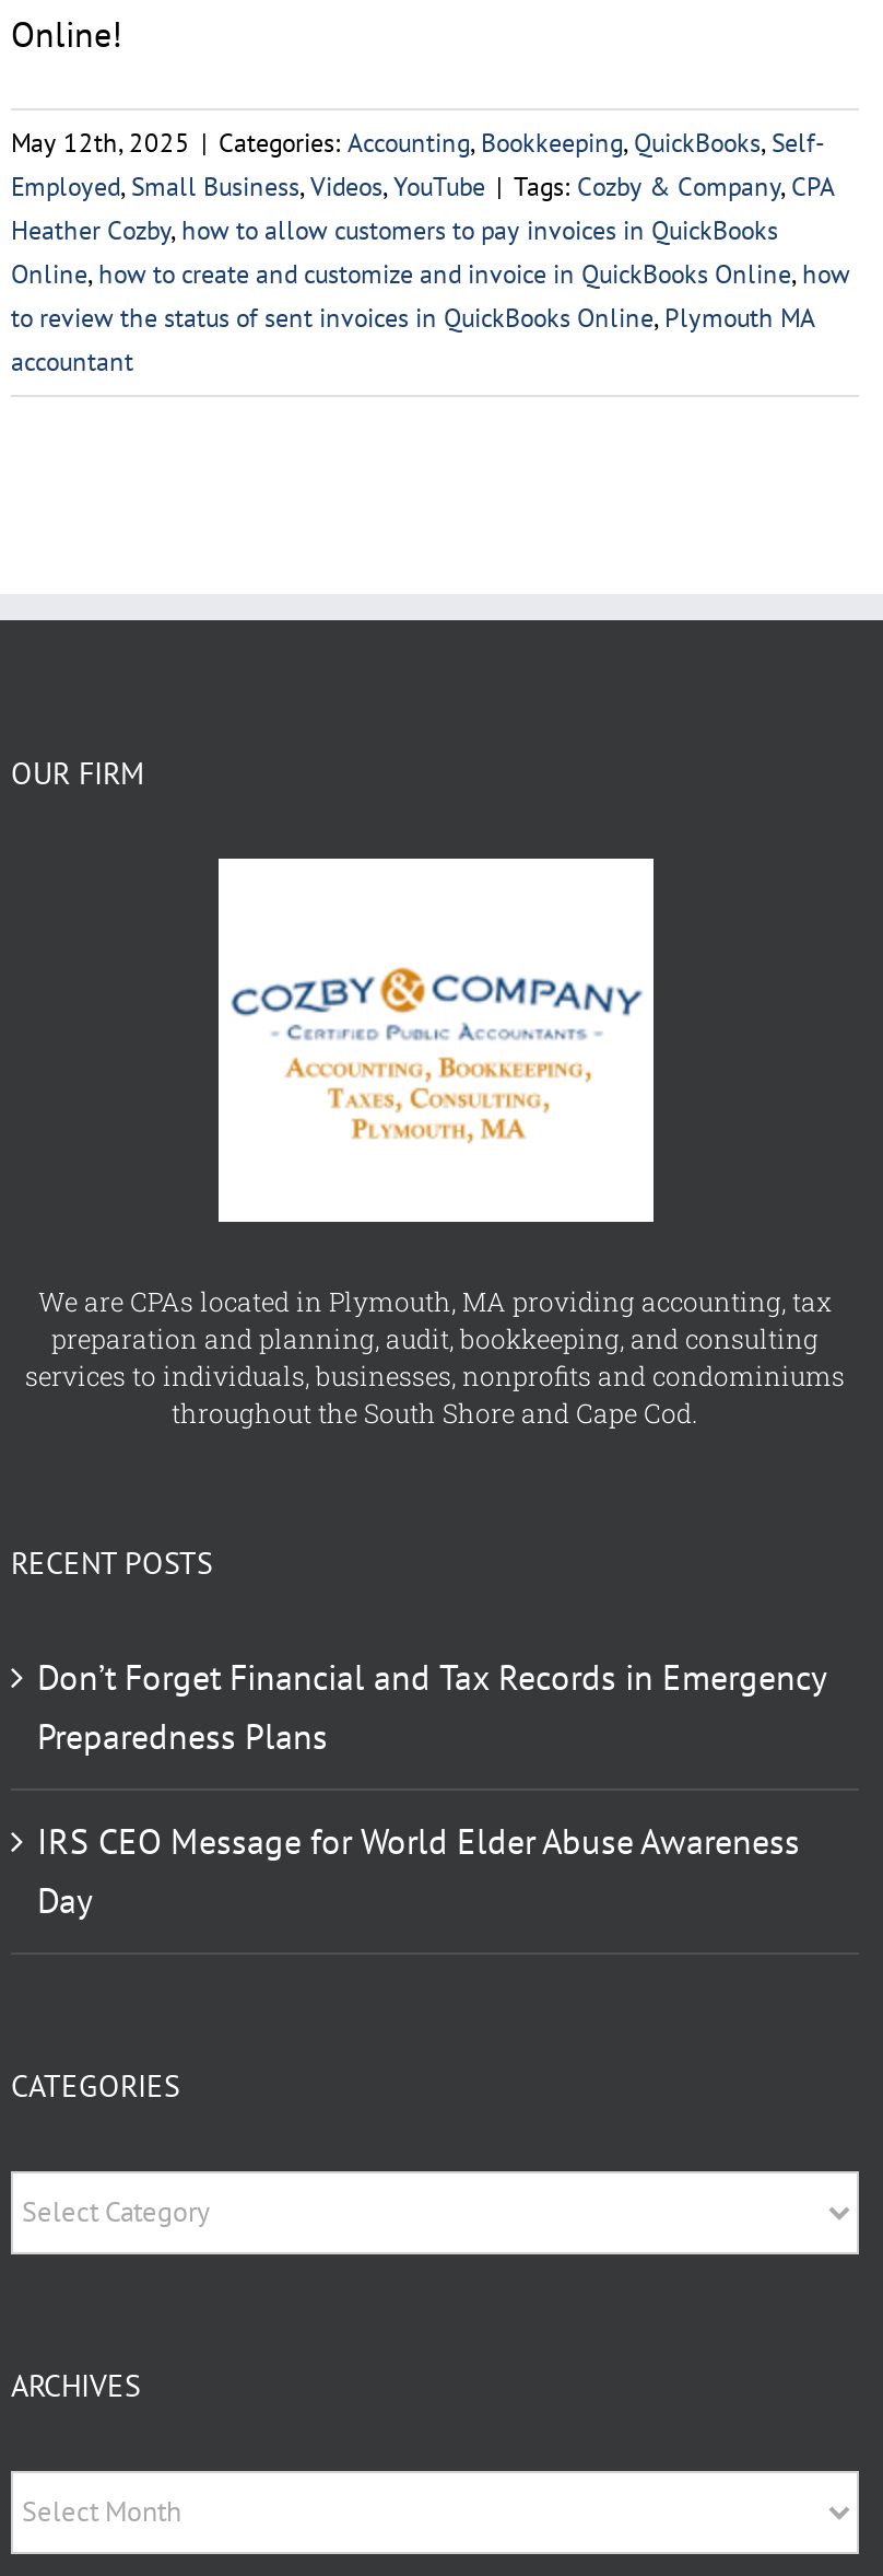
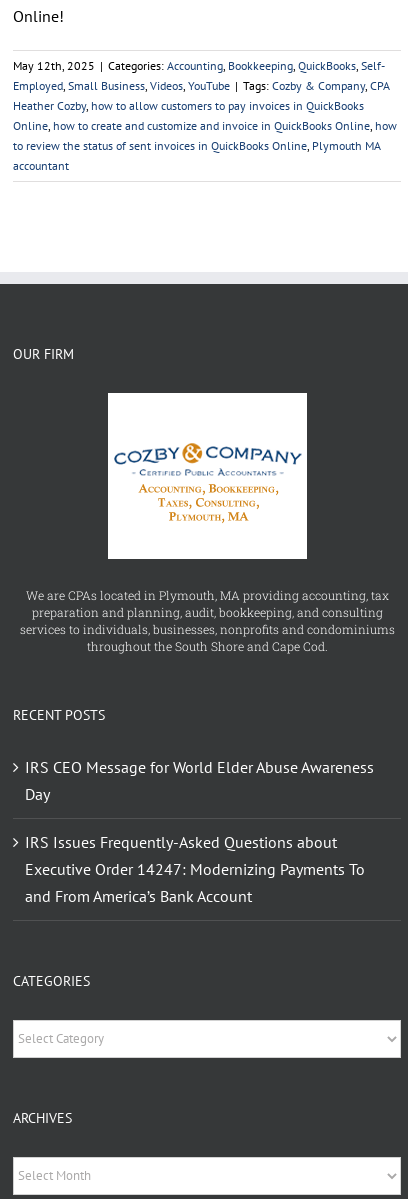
- Don’t Forget Financial and Tax Records in Emergency
- Preparedness Plans

moved up: IRS CEO Message for World Elder Abuse Awareness | Day

+ IRS Issues Frequently-Asked Questions about
+ Executive Order 14247: Modernizing Payments To
+ and From America’s Bank Account
